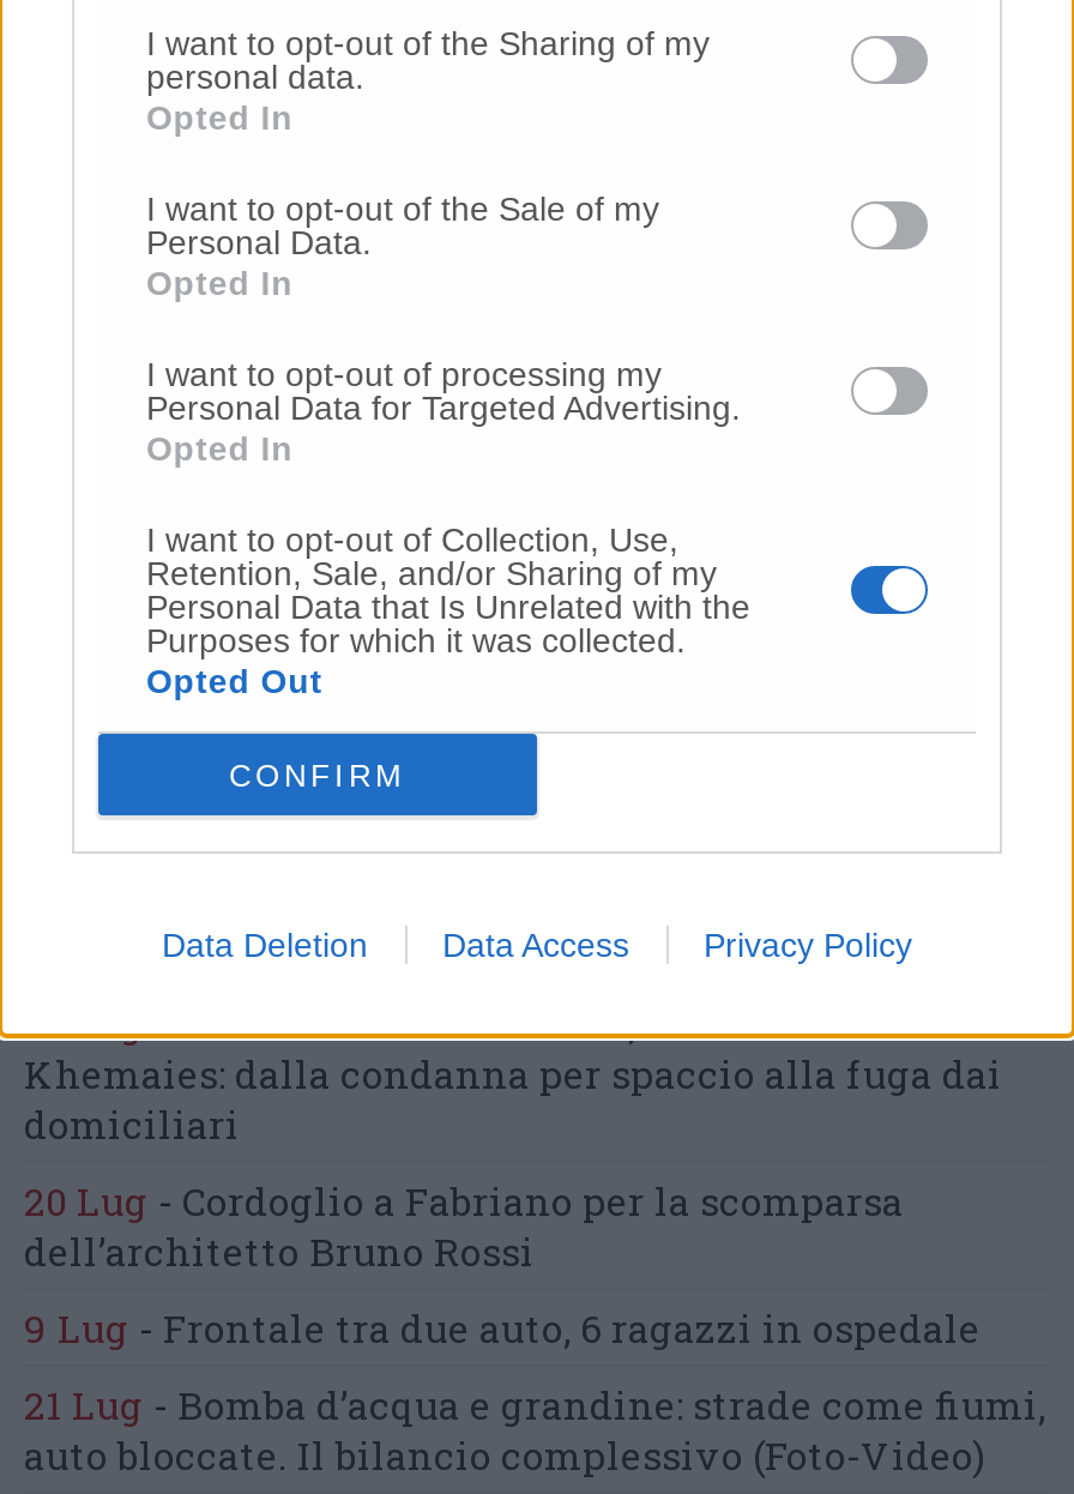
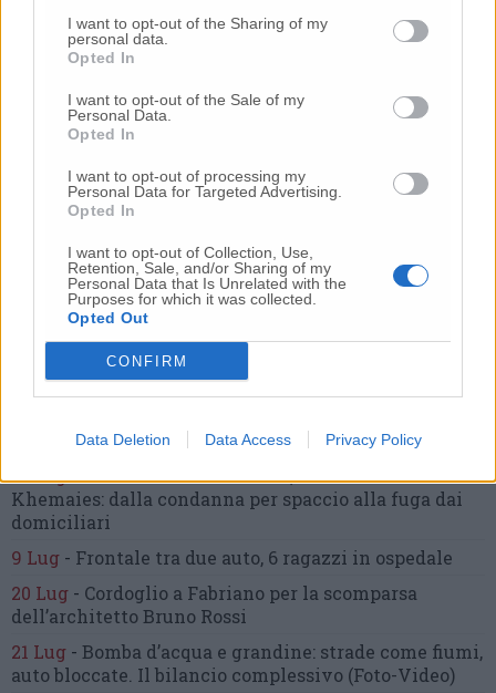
moved down: 20 Lug - Cordoglio a Fabriano per la scomparsa | dell’architetto Bruno Rossi

moved up: 9 Lug - Frontale tra due auto, 6 ragazzi in ospedale
